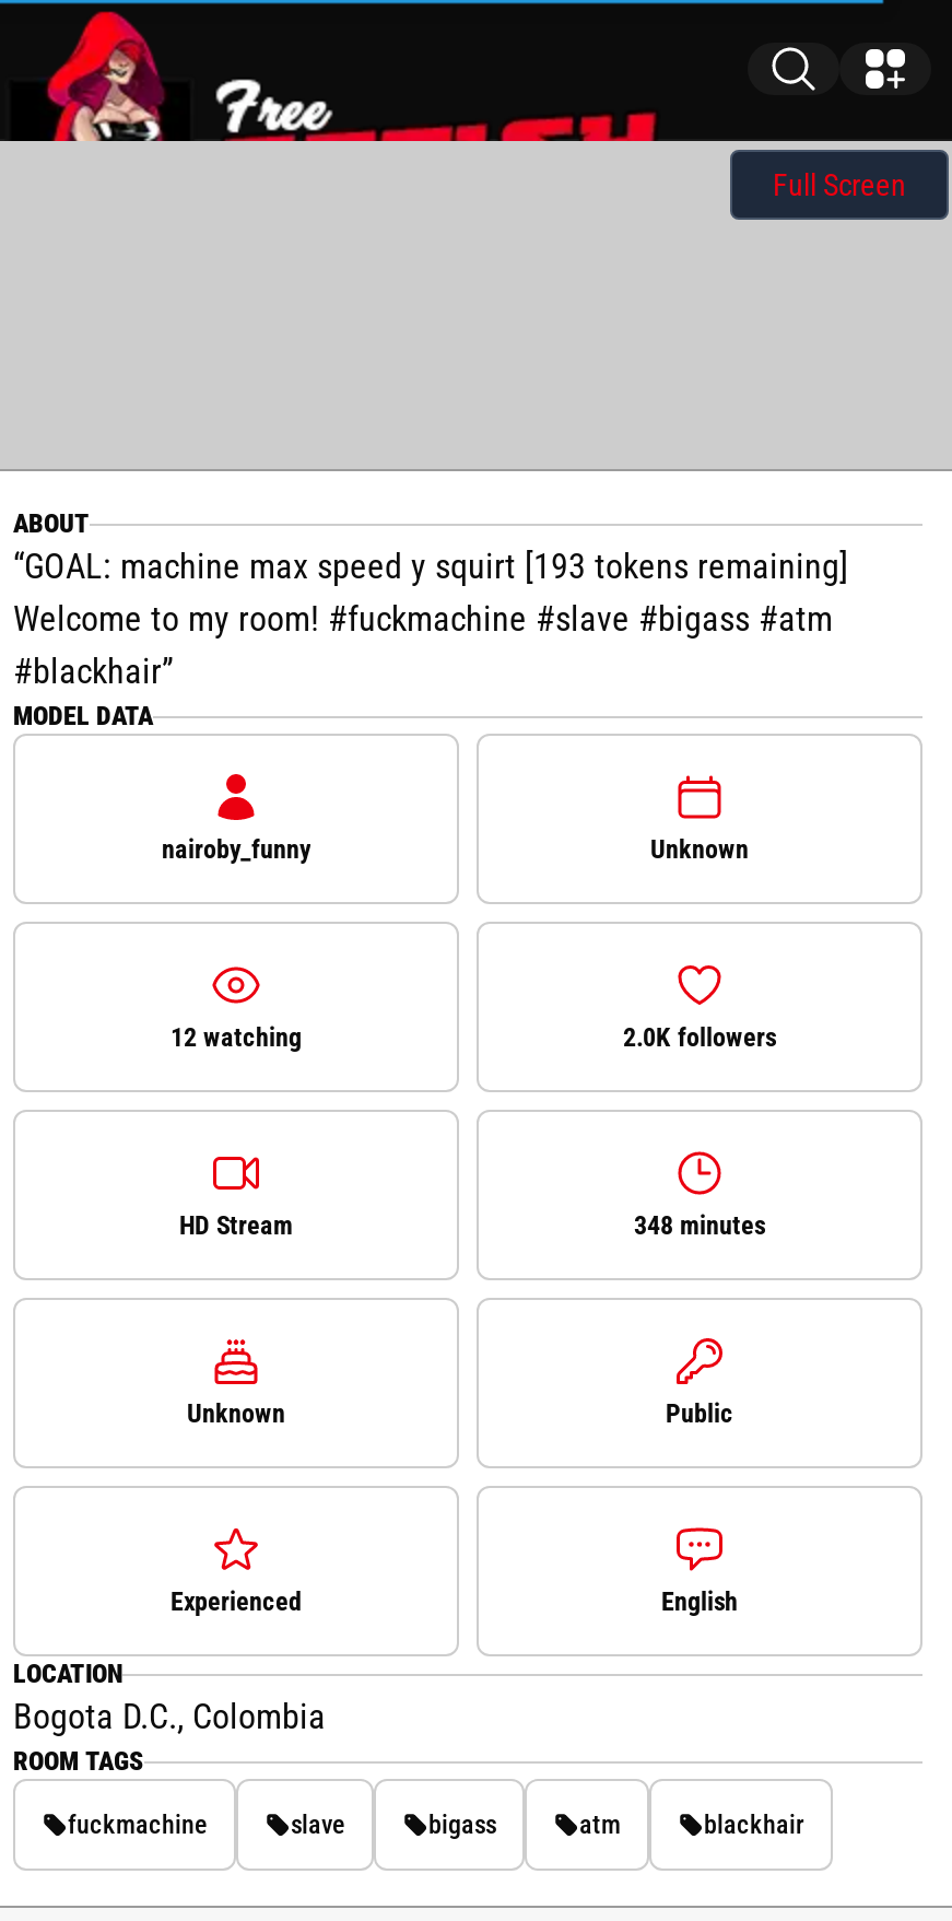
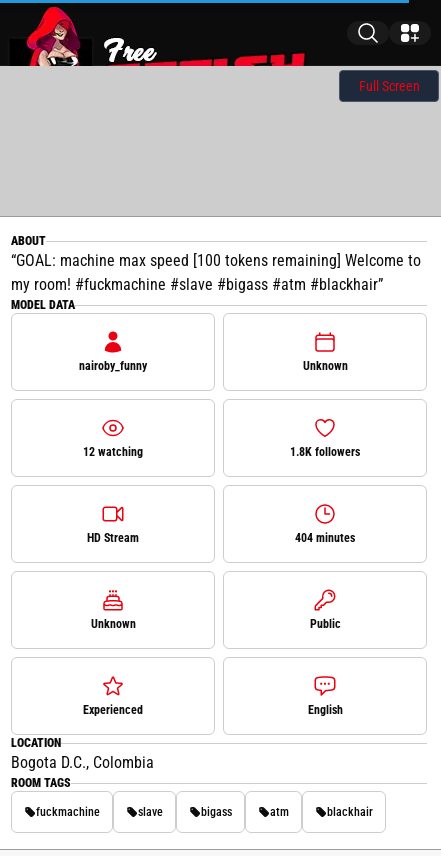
- GOAL: machine max speed y squirt [193 tokens remaining]
- Welcome to my room! #fuckmachine #slave #bigass #atm
- #blackhair
+ GOAL: machine max speed [100 tokens remaining] Welcome to
+ my room! #fuckmachine #slave #bigass #atm #blackhair

- 2.0K followers
+ 1.8K followers

- 348 minutes
+ 404 minutes
